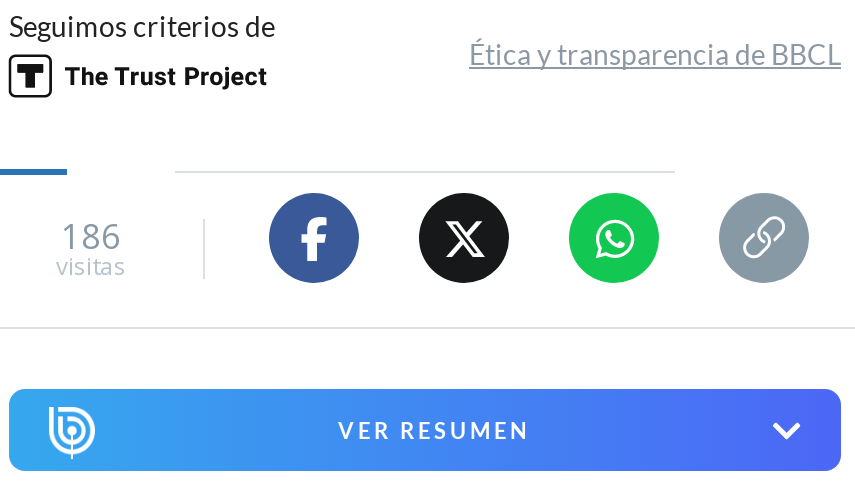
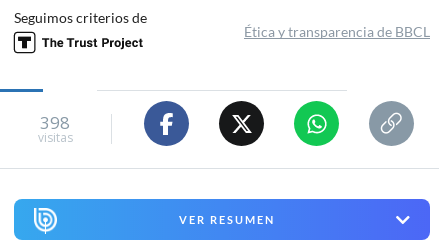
- 186
+ 398
